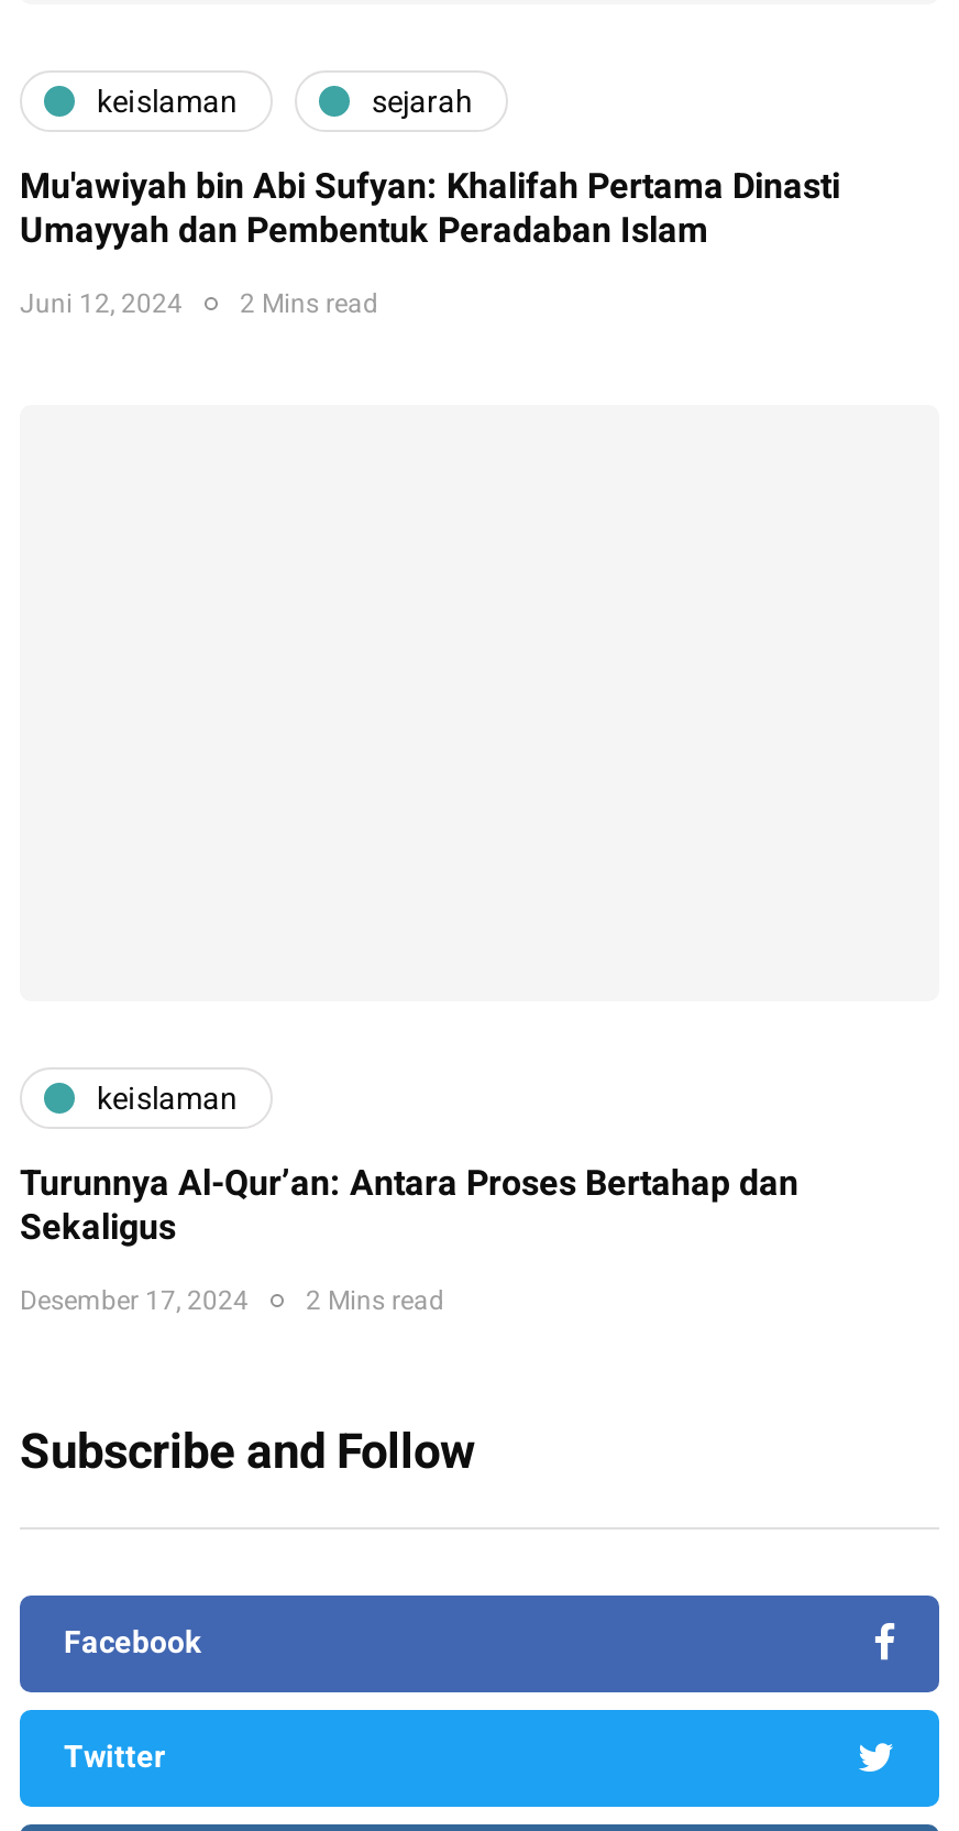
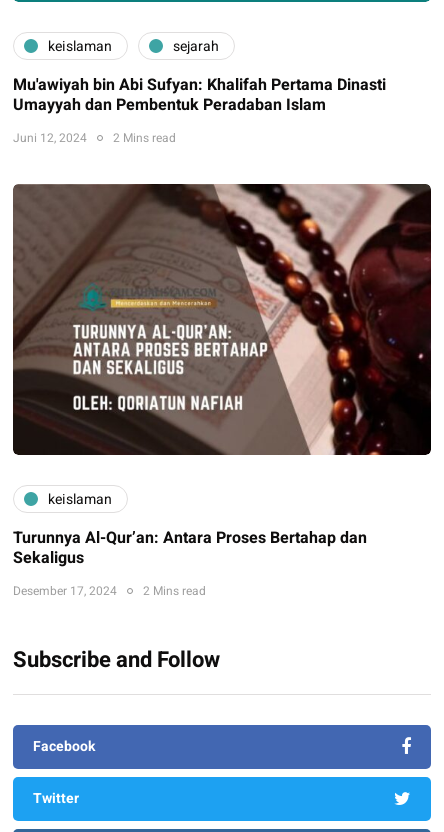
+ [image]
